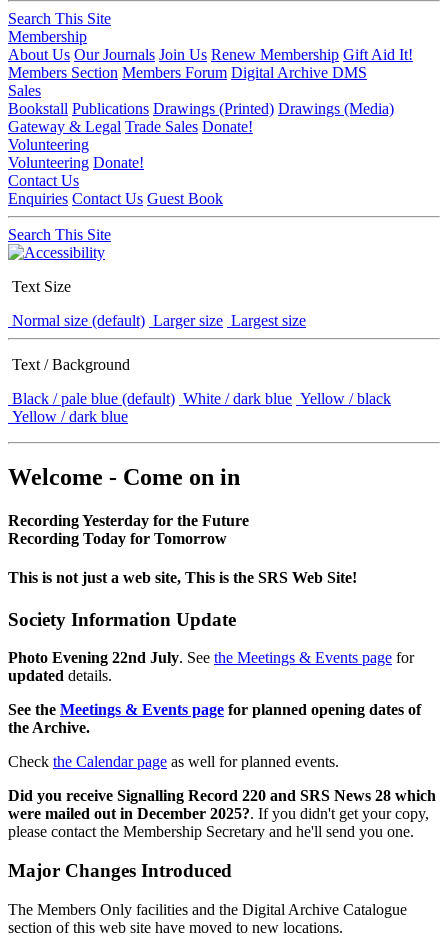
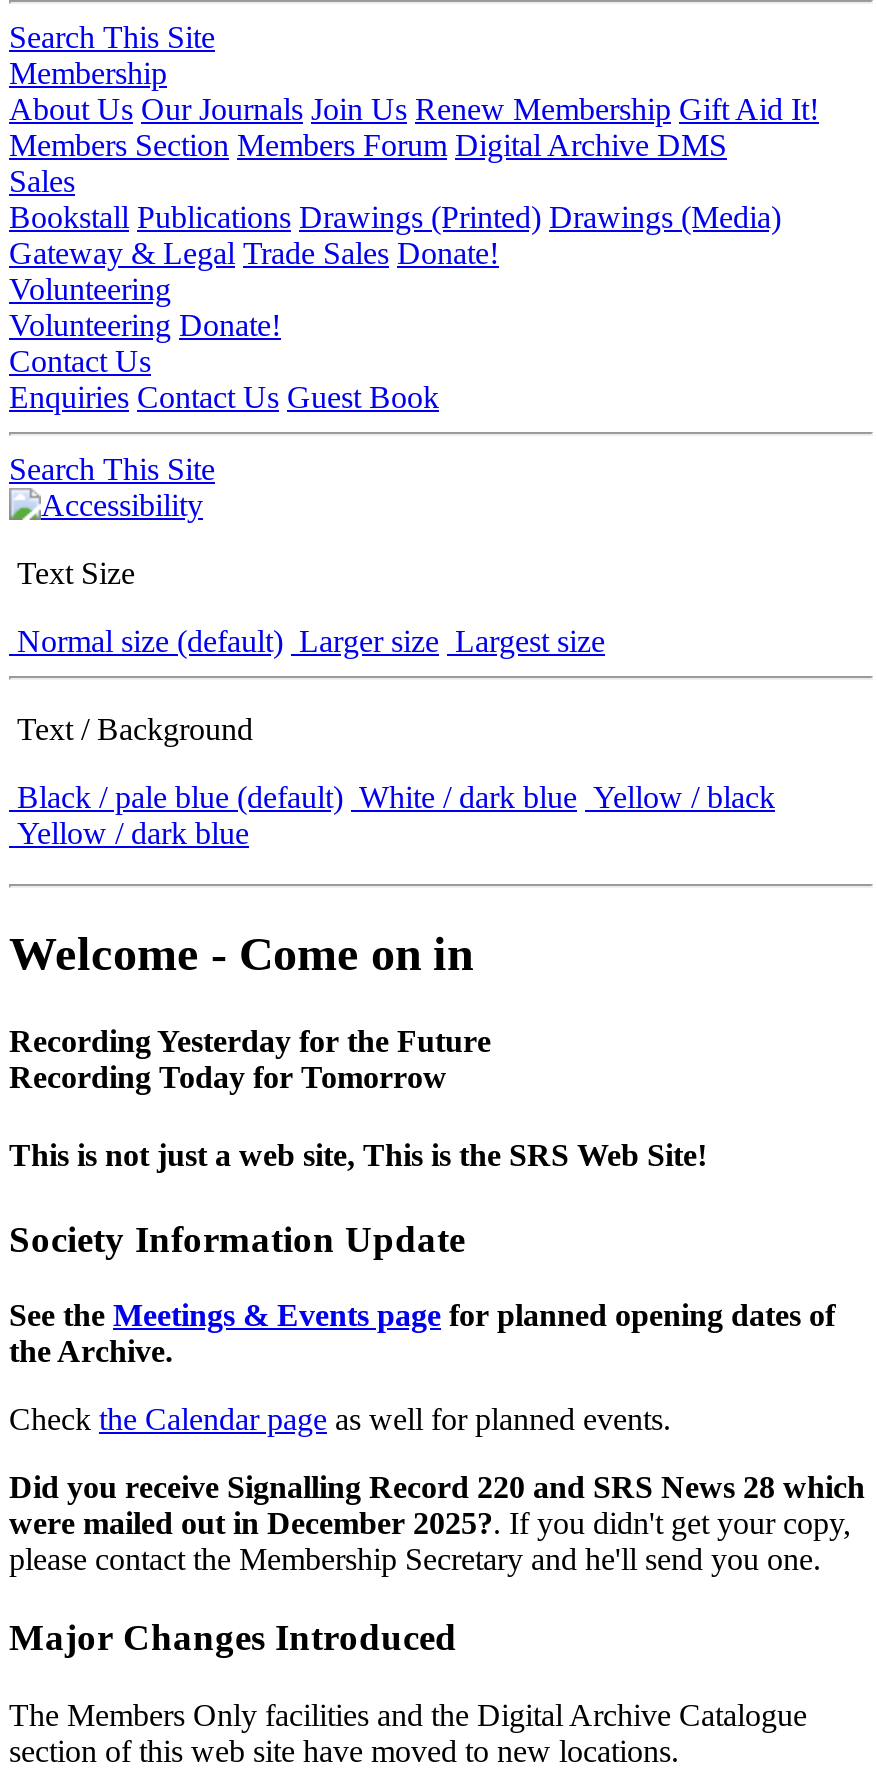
- Photo Evening 22nd July. See the Meetings & Events page for
- updated details.
